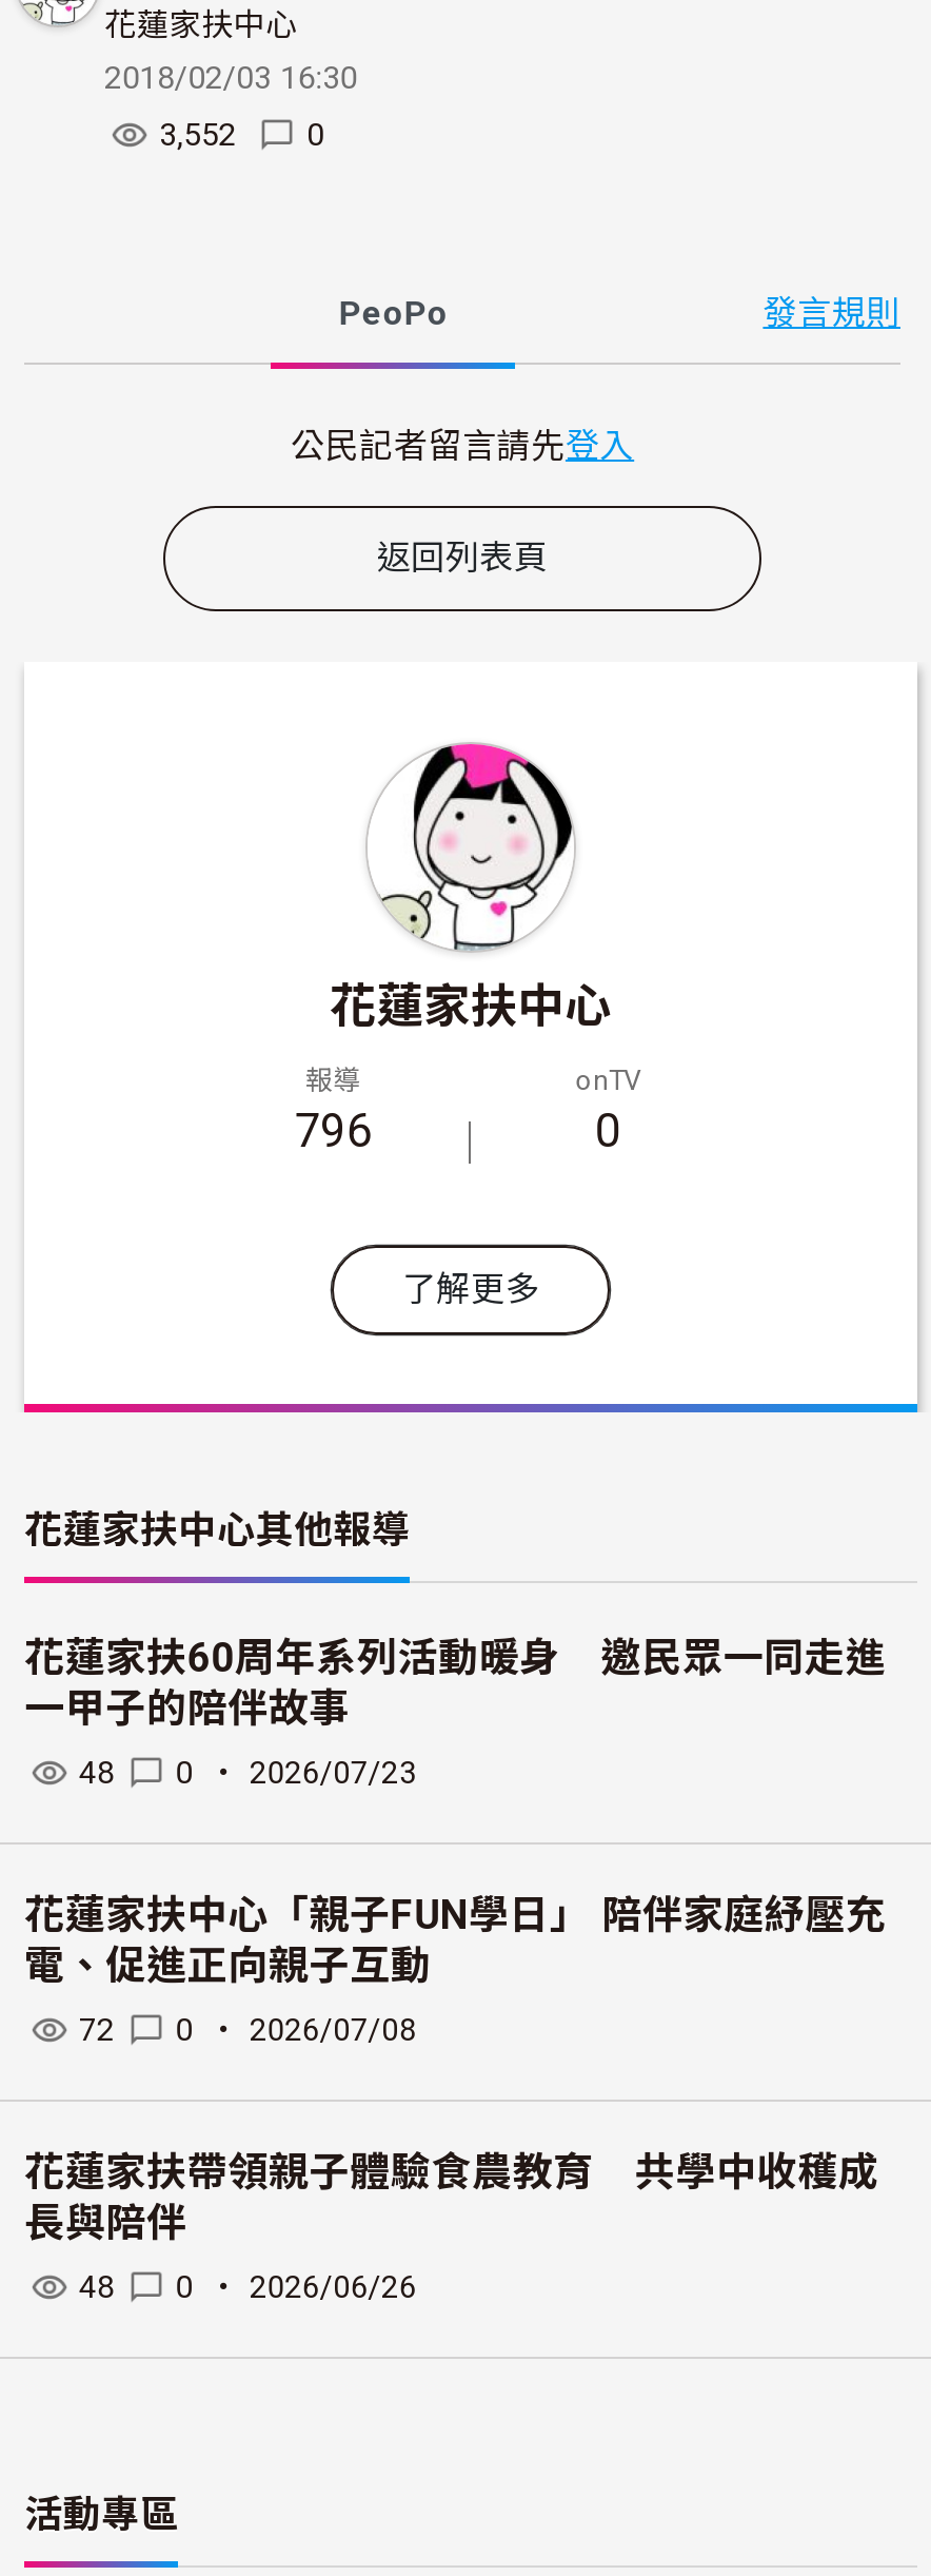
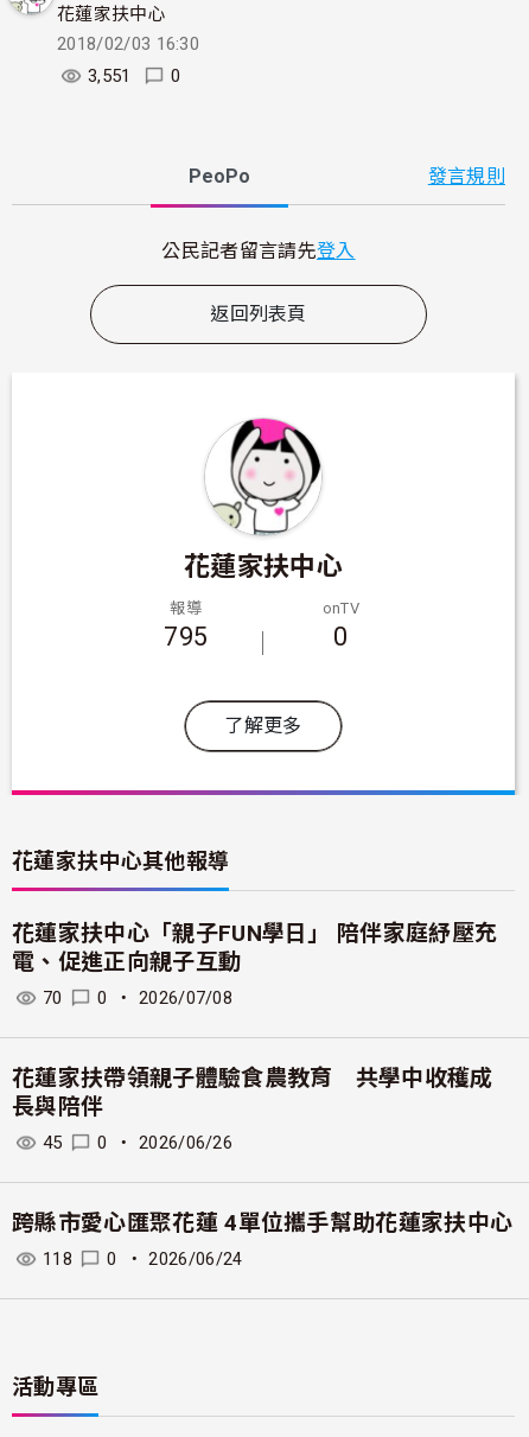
- 3,552 0
+ 3,551 0

- 796
+ 795

- 花蓮家扶60周年系列活動暖身 邀民眾一同走進
- 一甲子的陪伴故事
- 48
- 0 ・2026/07/23

moved up: 花蓮家扶中心「親子FUN學日」 陪伴家庭紓壓充 | 電、促進正向親子互動 | 0 ・2026/07/08 | 花蓮家扶帶領親子體驗食農教育 共學中收穫成 | 長與陪伴 | 0 ・2026/06/26

- 72 0 ・2026/07/08
+ 70 0 ・2026/07/08

- 48 0 ・2026/06/26
+ 45 0 ・2026/06/26

+ 跨縣市愛心匯聚花蓮 4單位攜手幫助花蓮家扶中心
+ 118
+ 0 ・2026/06/24
